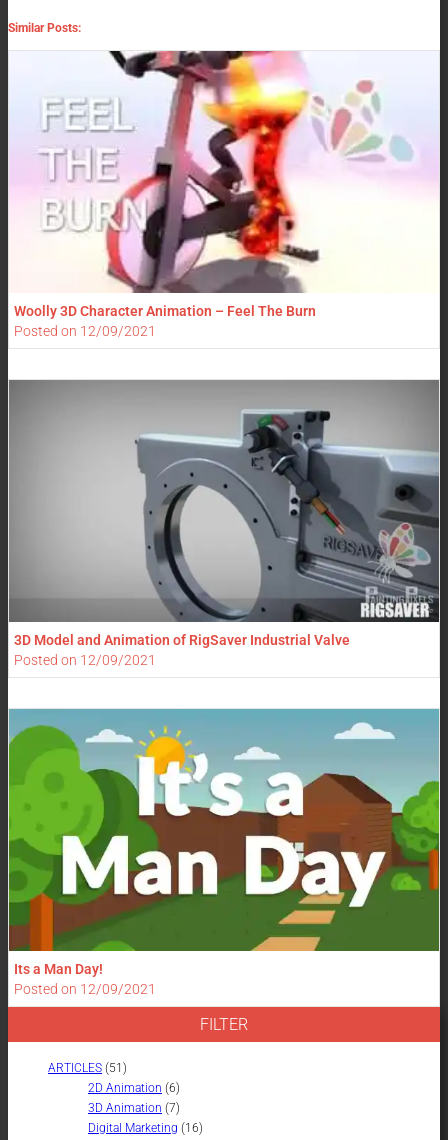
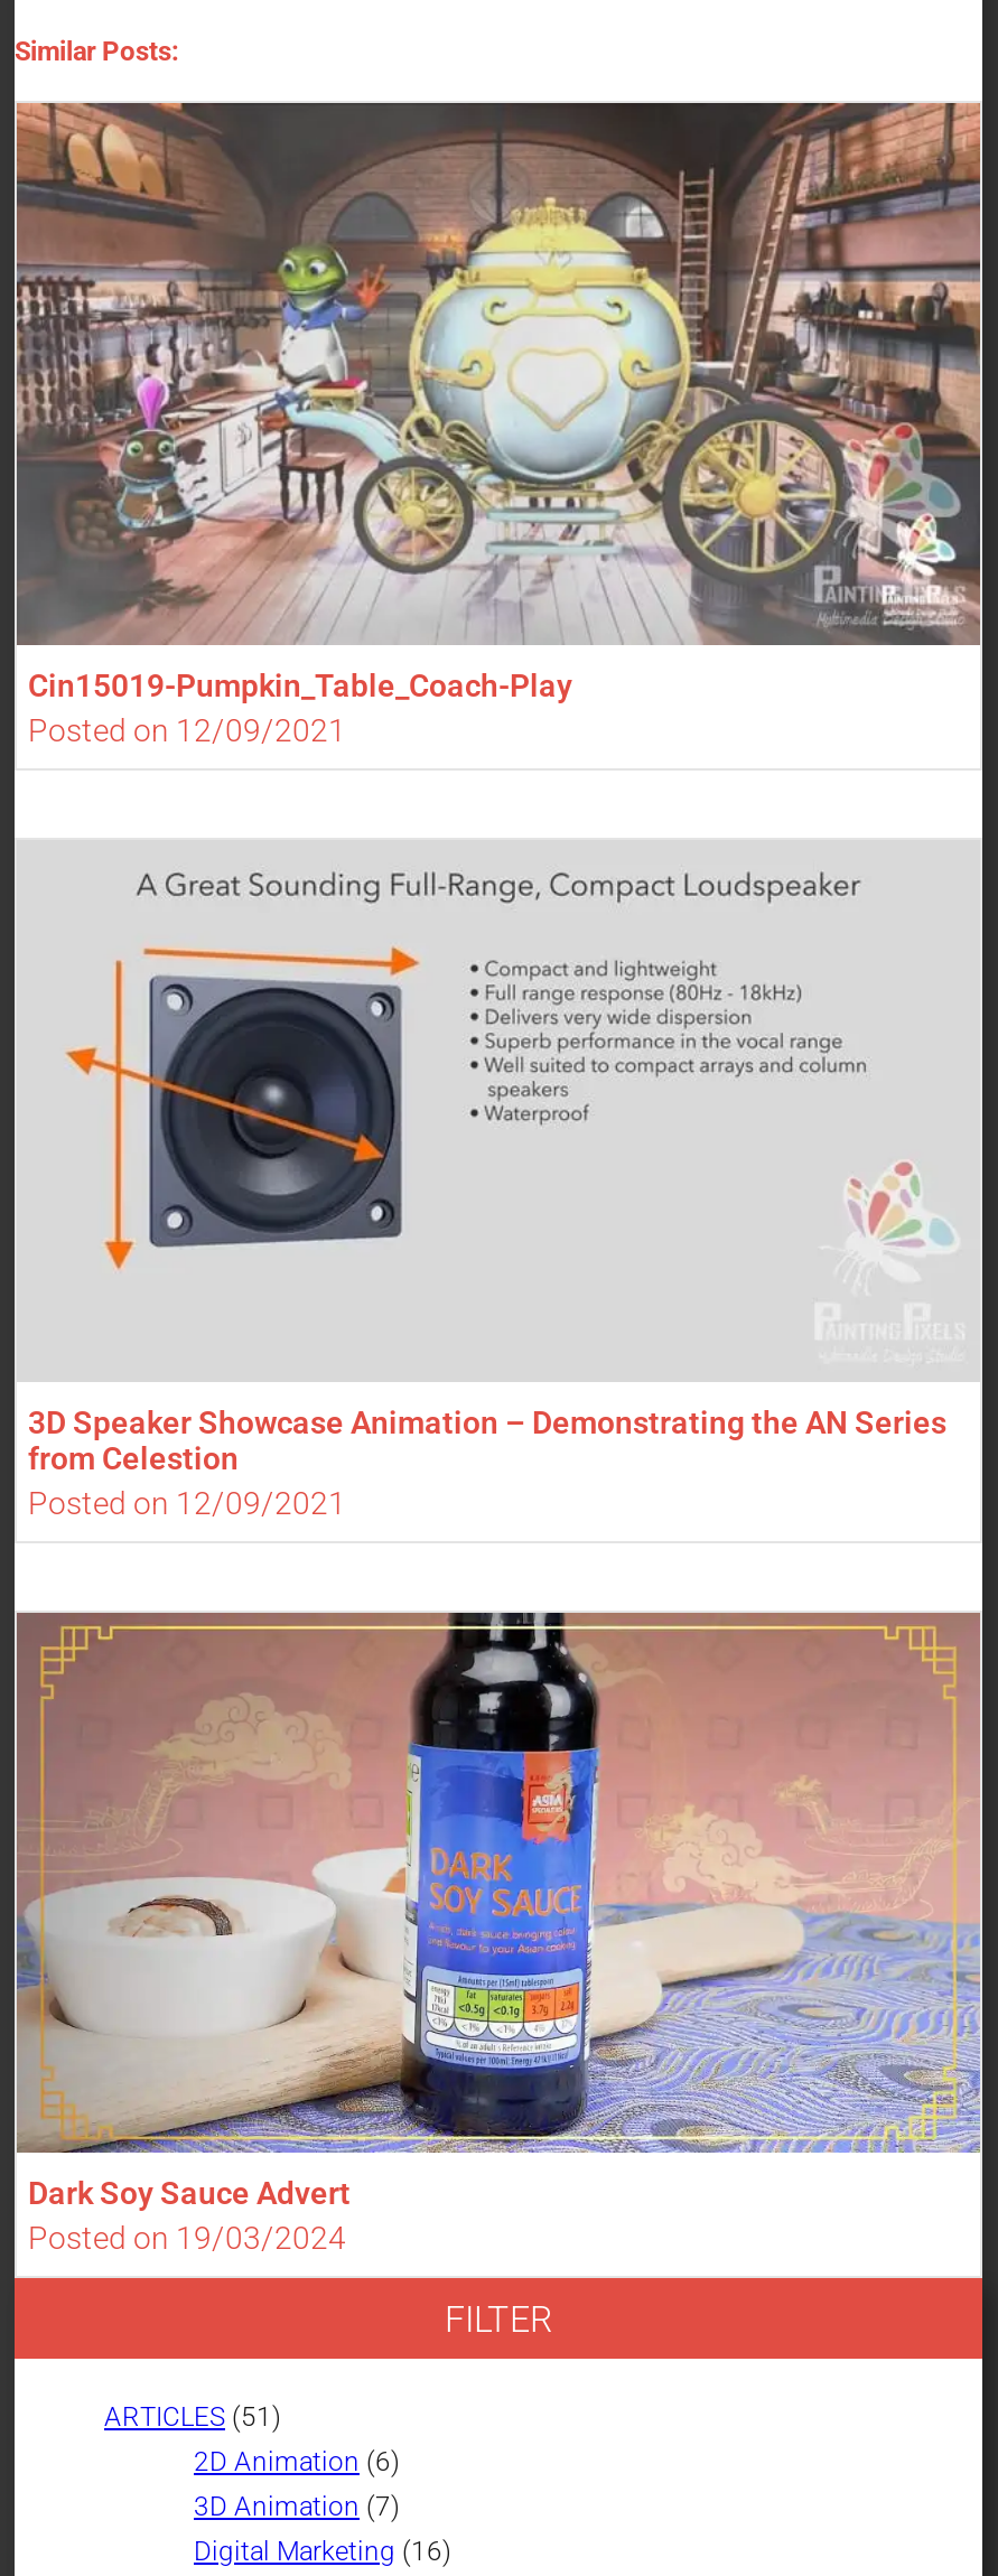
- [image]
- Woolly 3D Character Animation – Feel The Burn
+ [image]
+ Cin15019-Pumpkin_Table_Coach-Play

- [image]
- 3D Model and Animation of RigSaver Industrial Valve
+ [image]
+ 3D Speaker Showcase Animation – Demonstrating the AN Series
+ from Celestion

- [image]
- Its a Man Day!
- Posted on 12/09/2021
+ [image]
+ Dark Soy Sauce Advert
+ Posted on 19/03/2024
